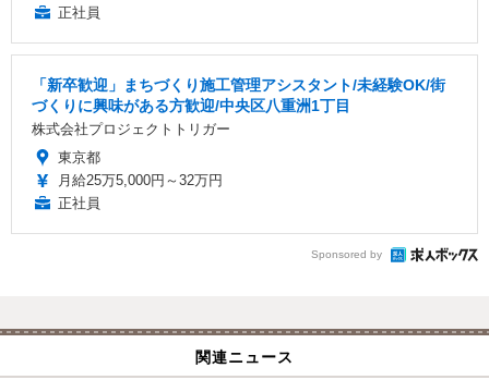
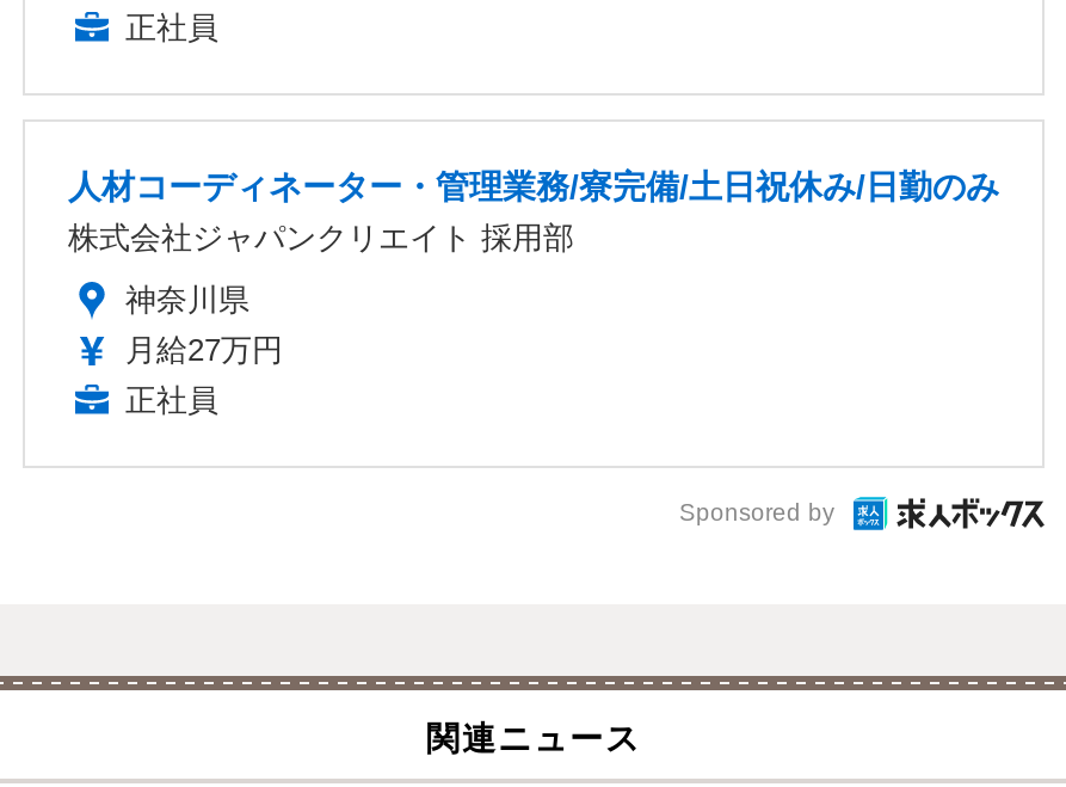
- 「新卒歓迎」まちづくり施工管理アシスタント/未経験OK/街
- づくりに興味がある方歓迎/中央区八重洲1丁目
- 株式会社プロジェクトトリガー
+ 人材コーディネーター・管理業務/寮完備/土日祝休み/日勤のみ
+ 株式会社ジャパンクリエイト 採用部

- 東京都
- 月給25万5,000円～32万円
+ 神奈川県
+ 月給27万円
